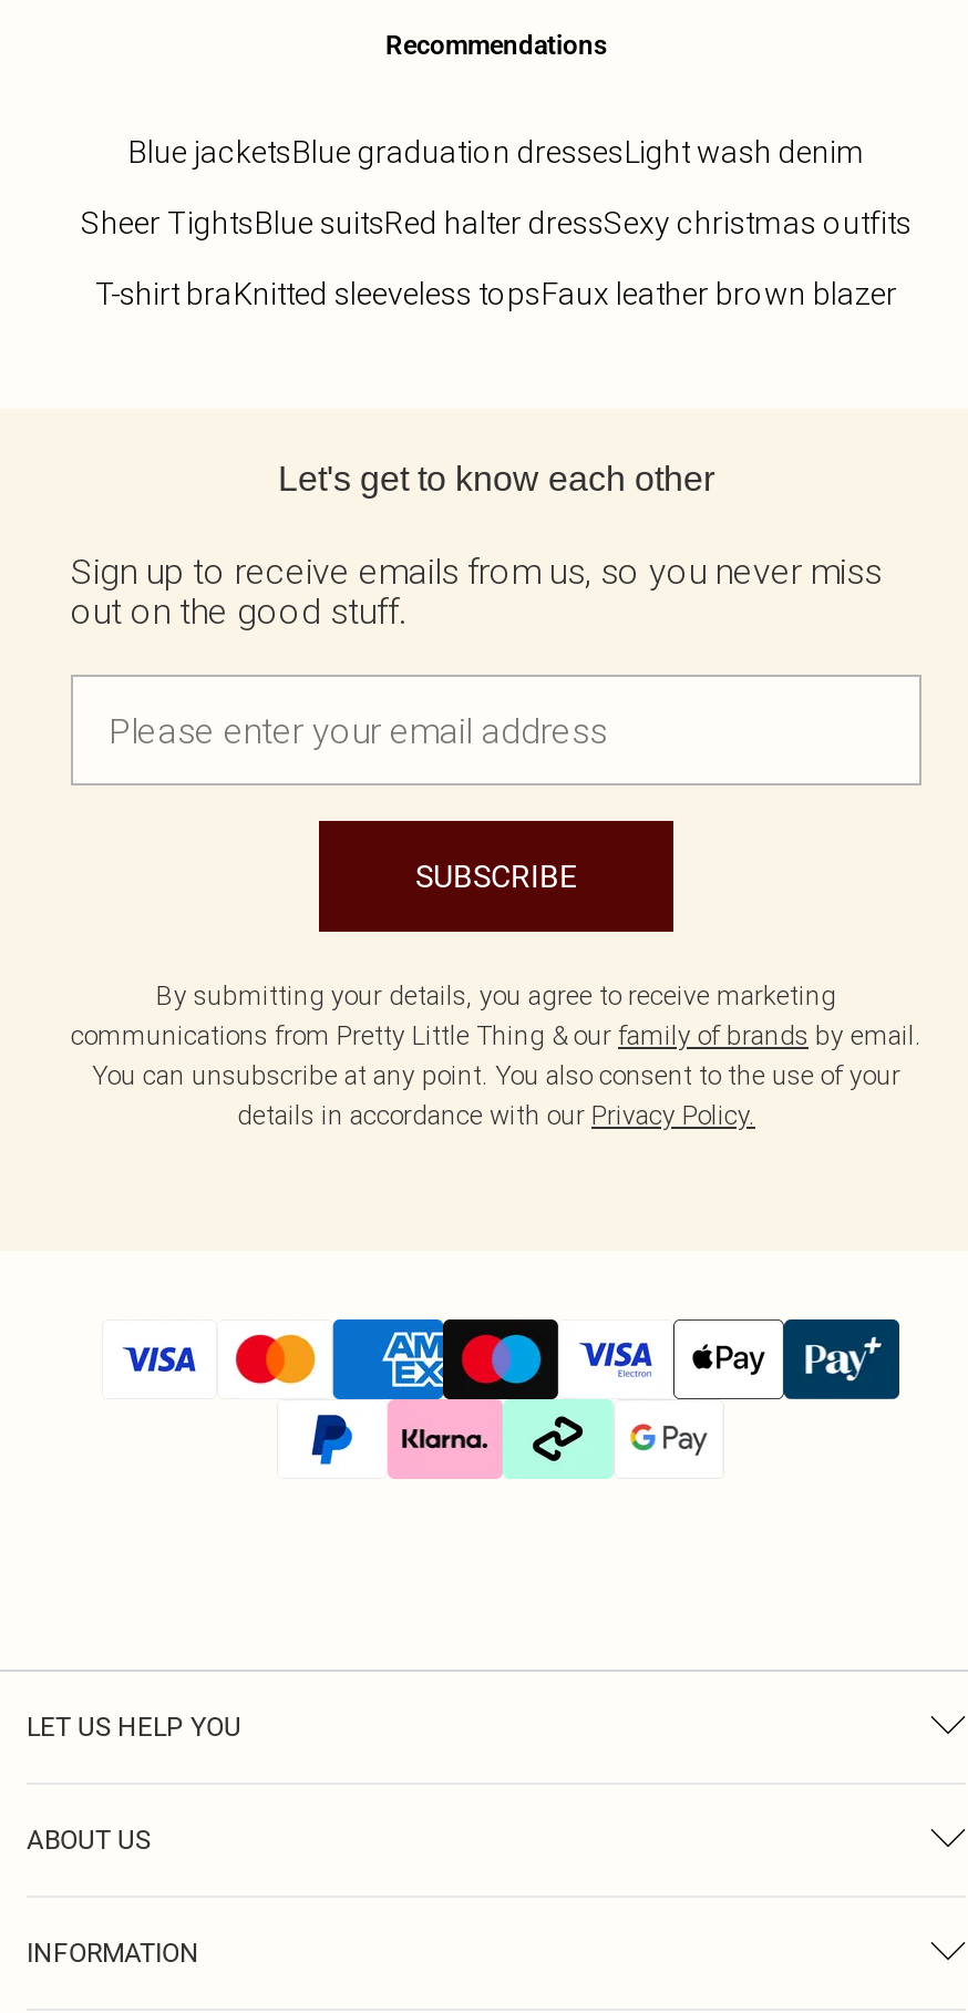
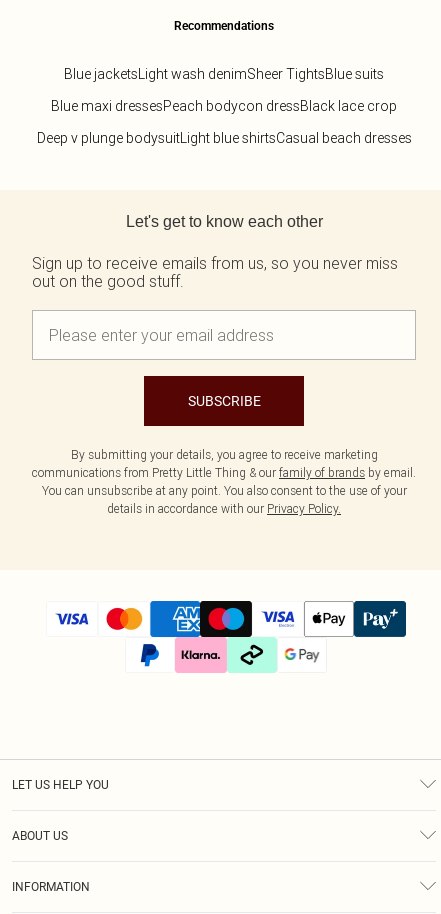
- Blue jacketsBlue graduation dressesLight wash denim
+ Blue jacketsLight wash denimSheer TightsBlue suits

- Sheer TightsBlue suitsRed halter dressSexy christmas outfits
+ Blue maxi dressesPeach bodycon dressBlack lace crop

- T-shirt braKnitted sleeveless topsFaux leather brown blazer
+ Deep v plunge bodysuitLight blue shirtsCasual beach dresses
